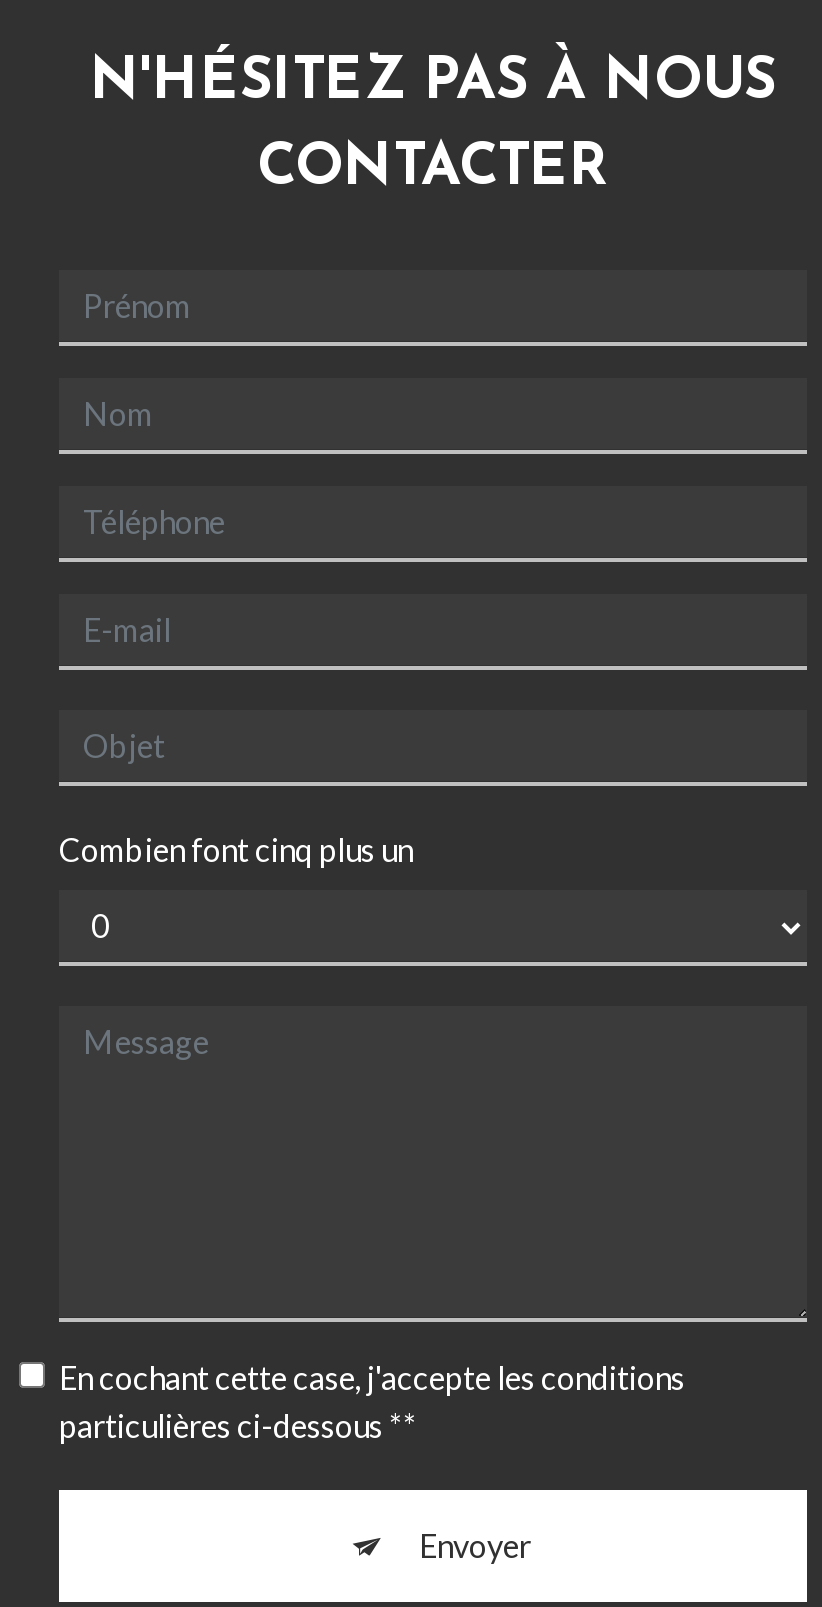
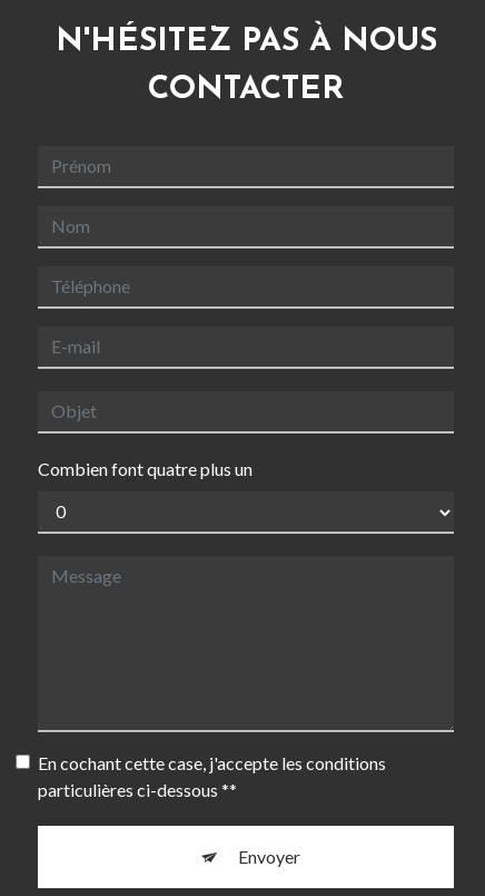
- Combien font cinq plus un
+ Combien font quatre plus un
